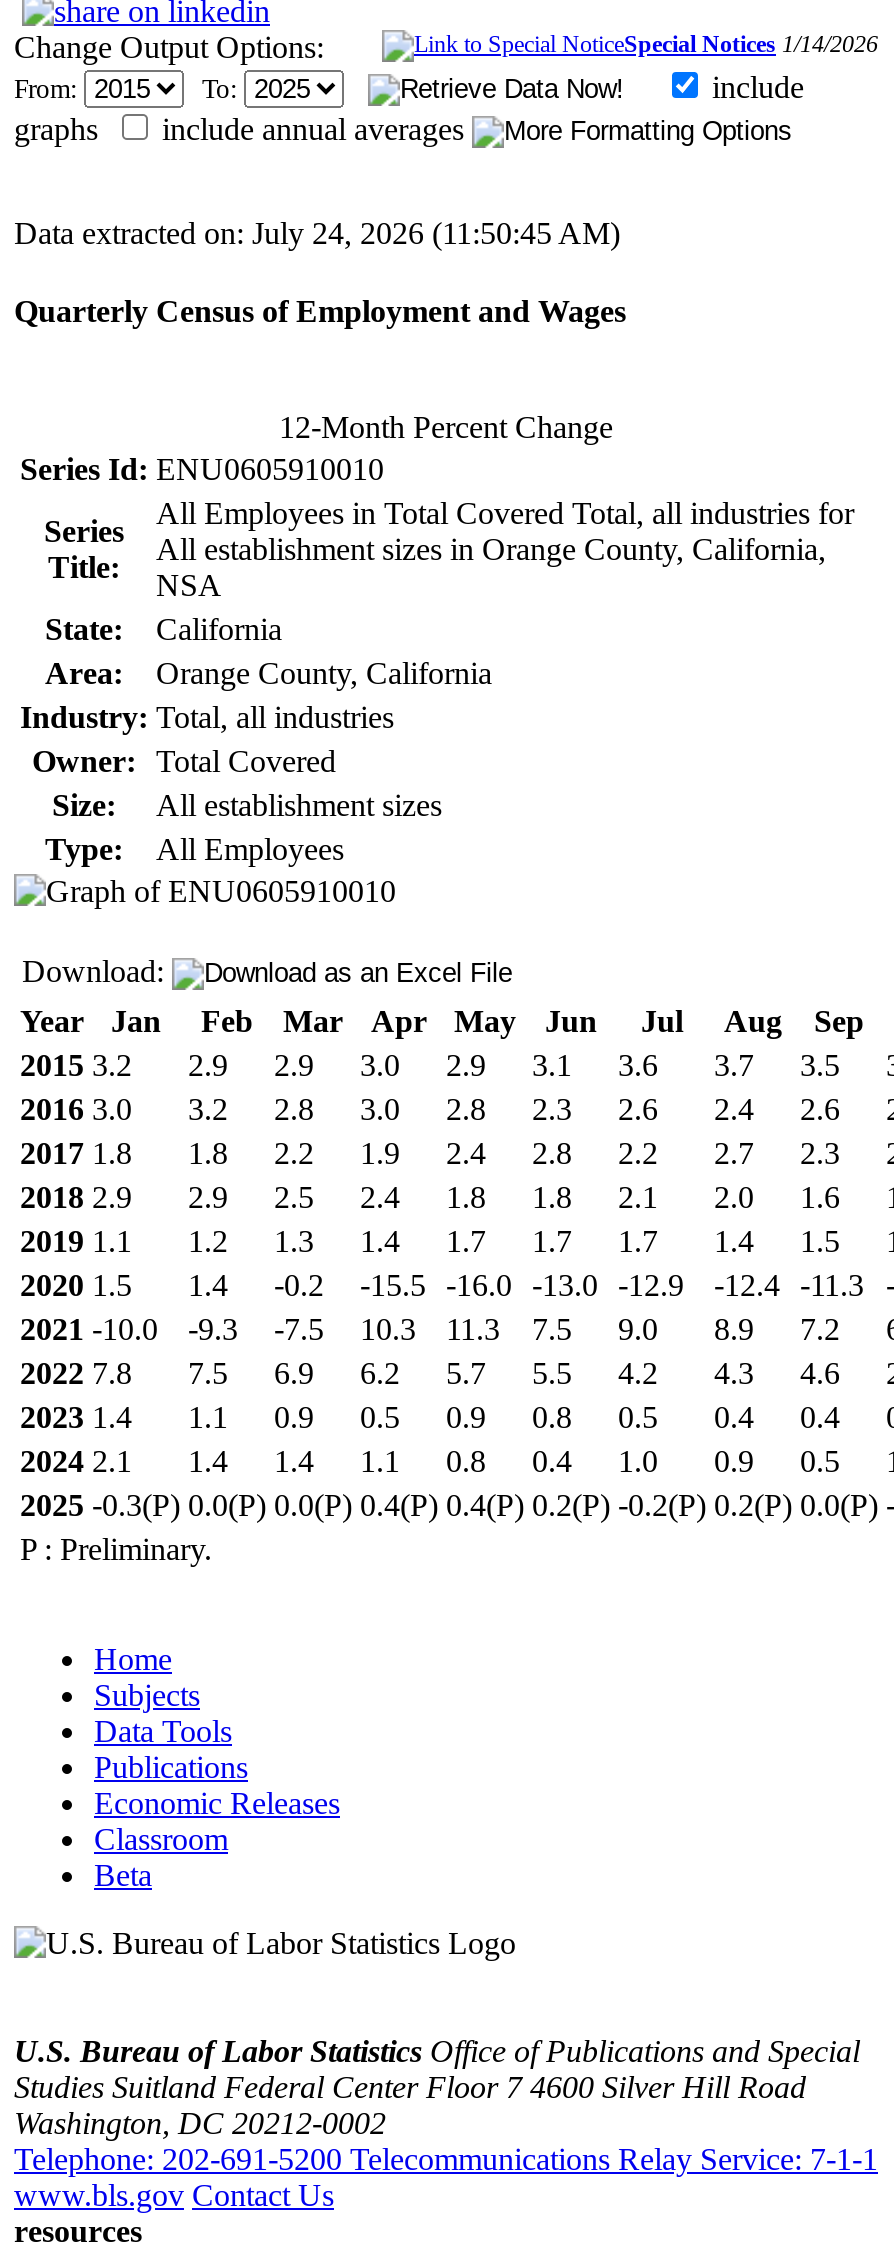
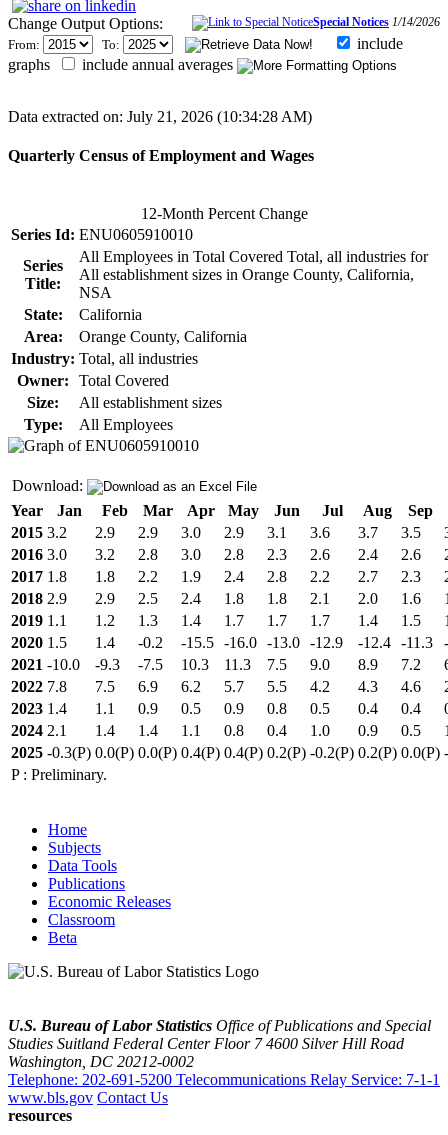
- Data extracted on: July 24, 2026 (11:50:45 AM)
+ Data extracted on: July 21, 2026 (10:34:28 AM)
